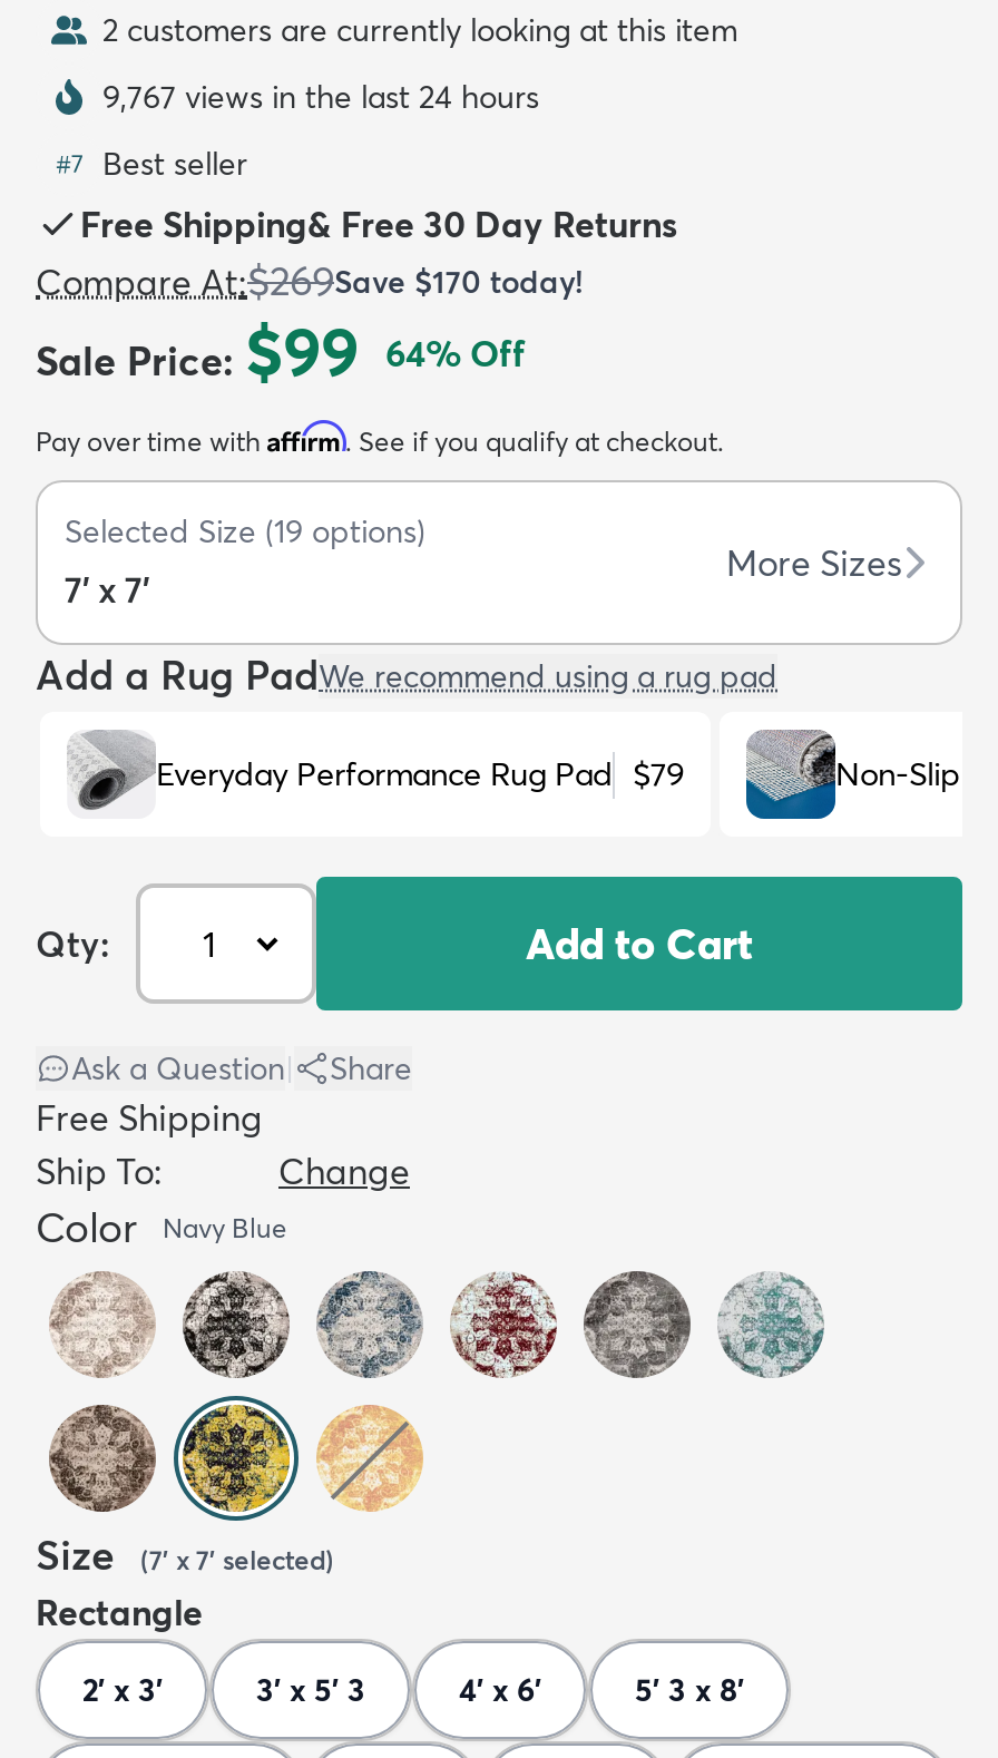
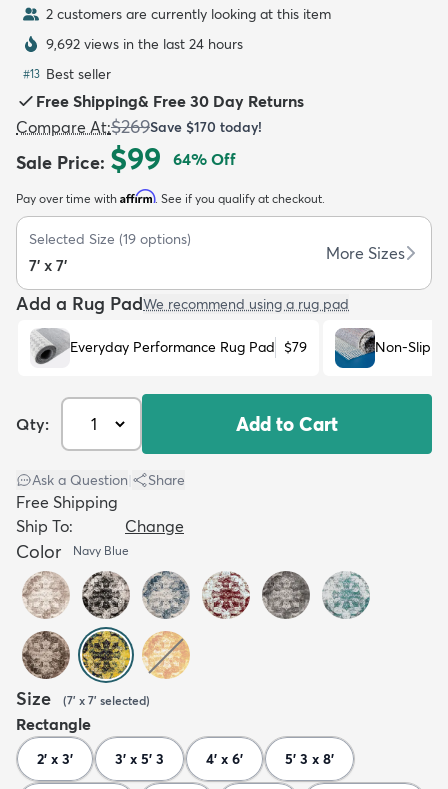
- 9,767 views in the last 24 hours
+ 9,692 views in the last 24 hours

- #7
- Best seller
+ #13 Best seller
